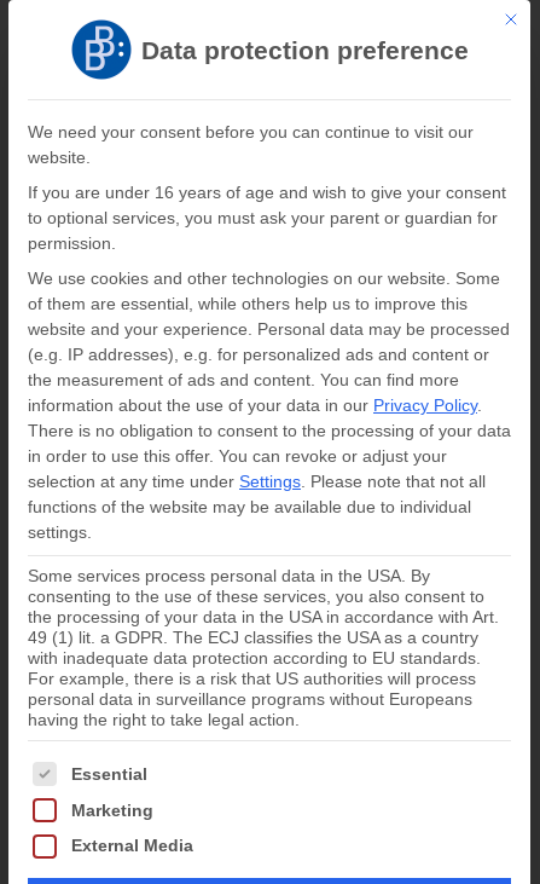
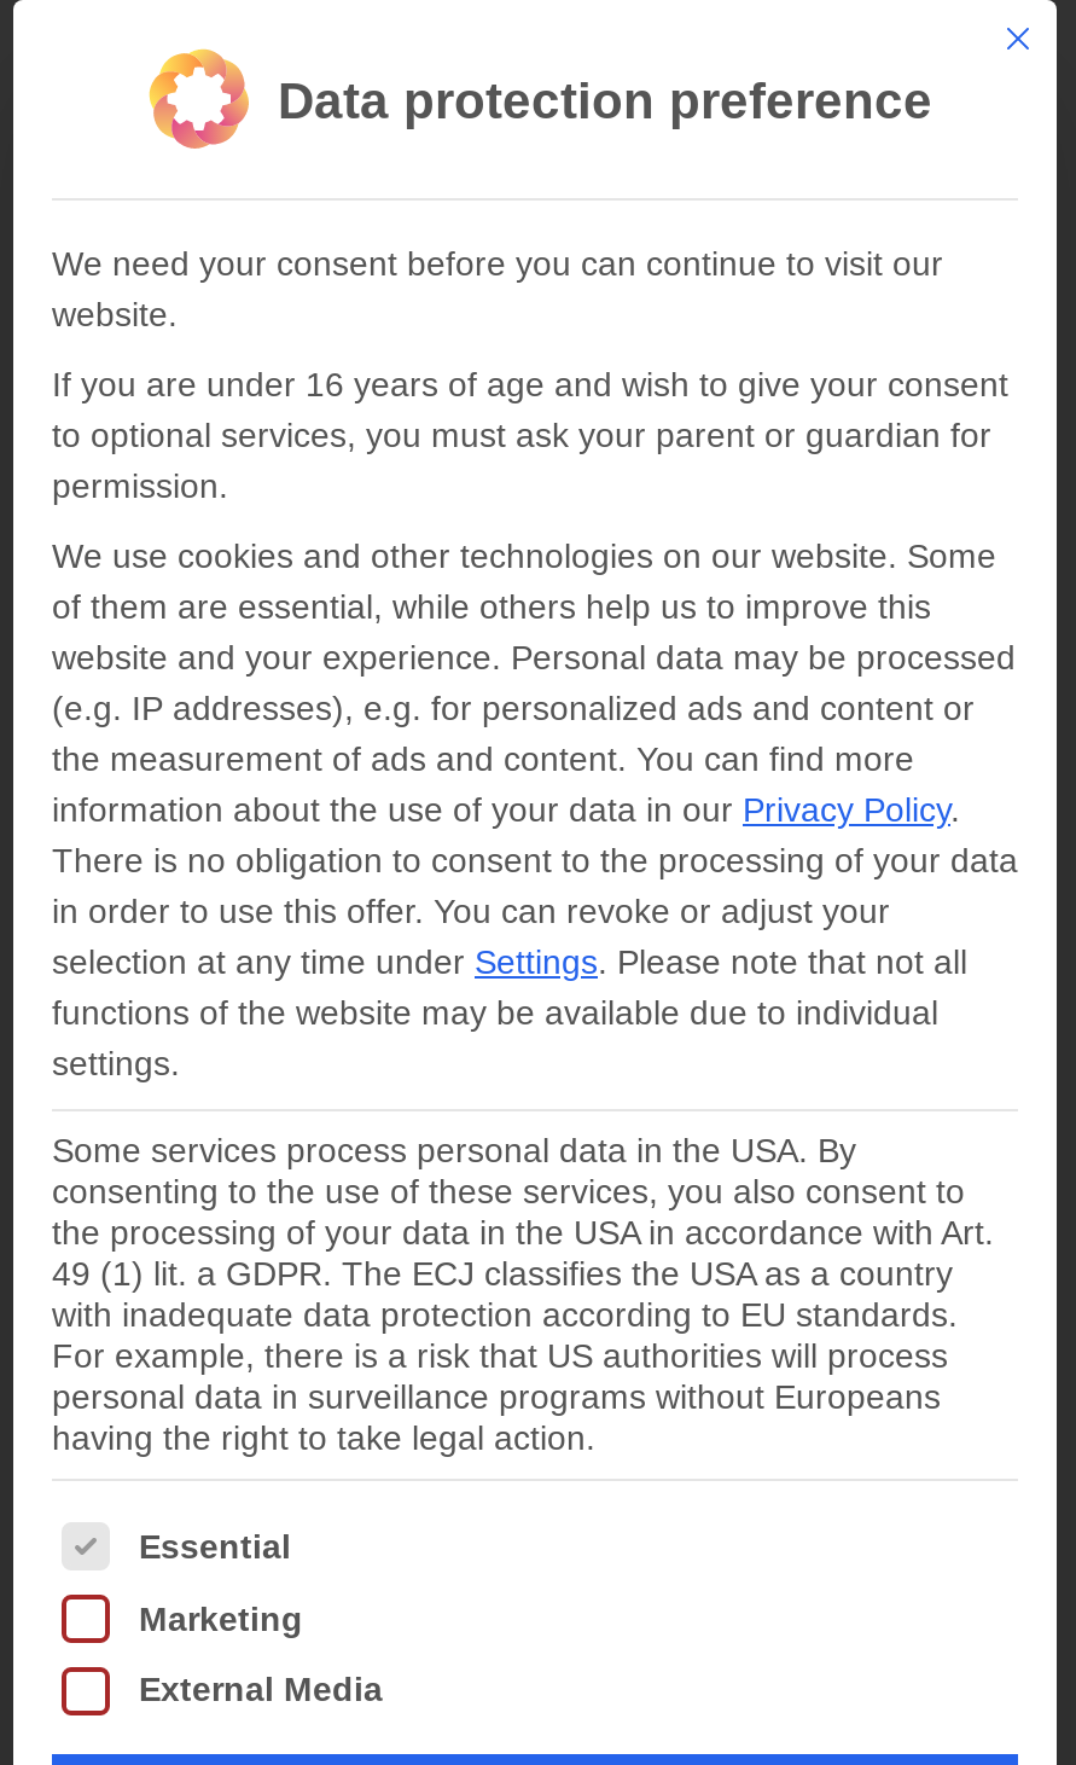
- [image]
+ [image]
